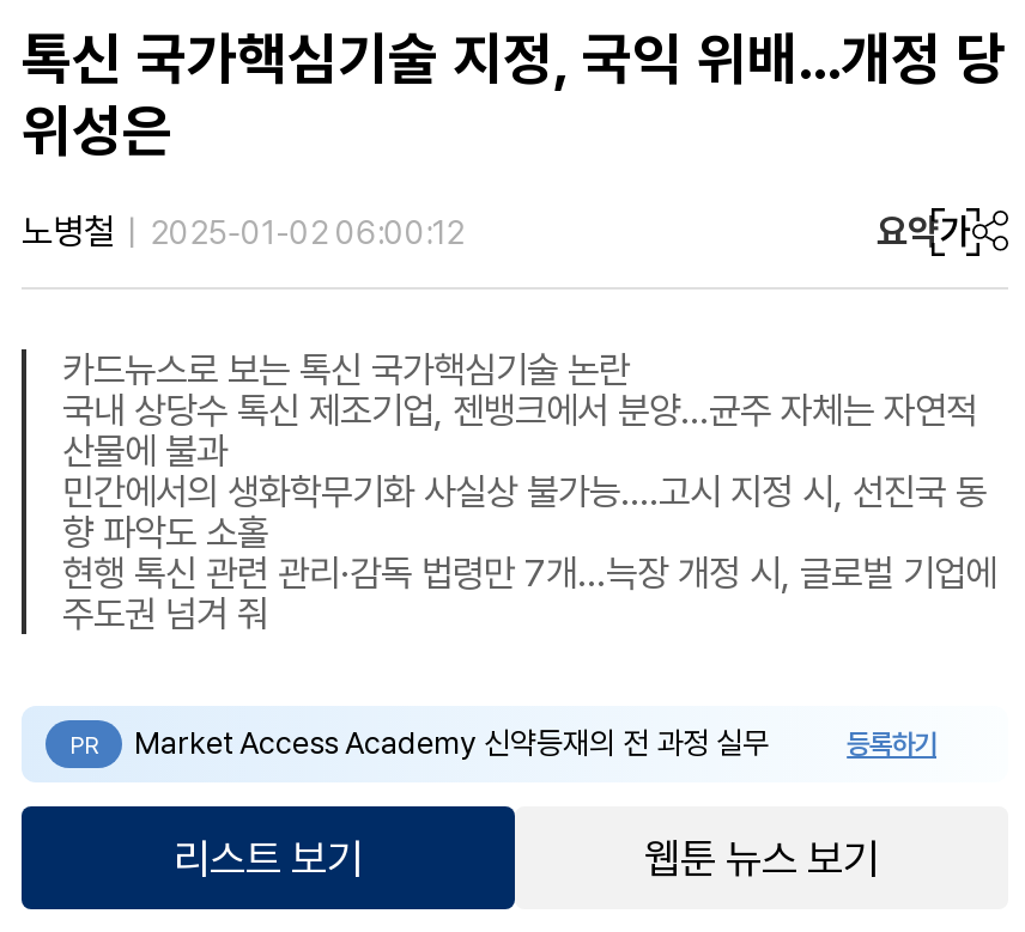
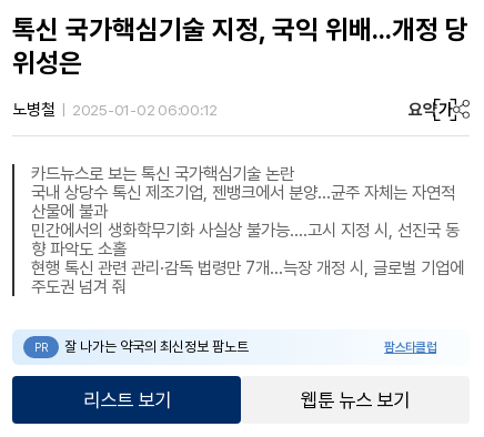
- Market Access Academy 신약등재의 전 과정 실무
- 등록하기
+ 잘 나가는 약국의 최신정보 팜노트
+ 팜스타클럽
